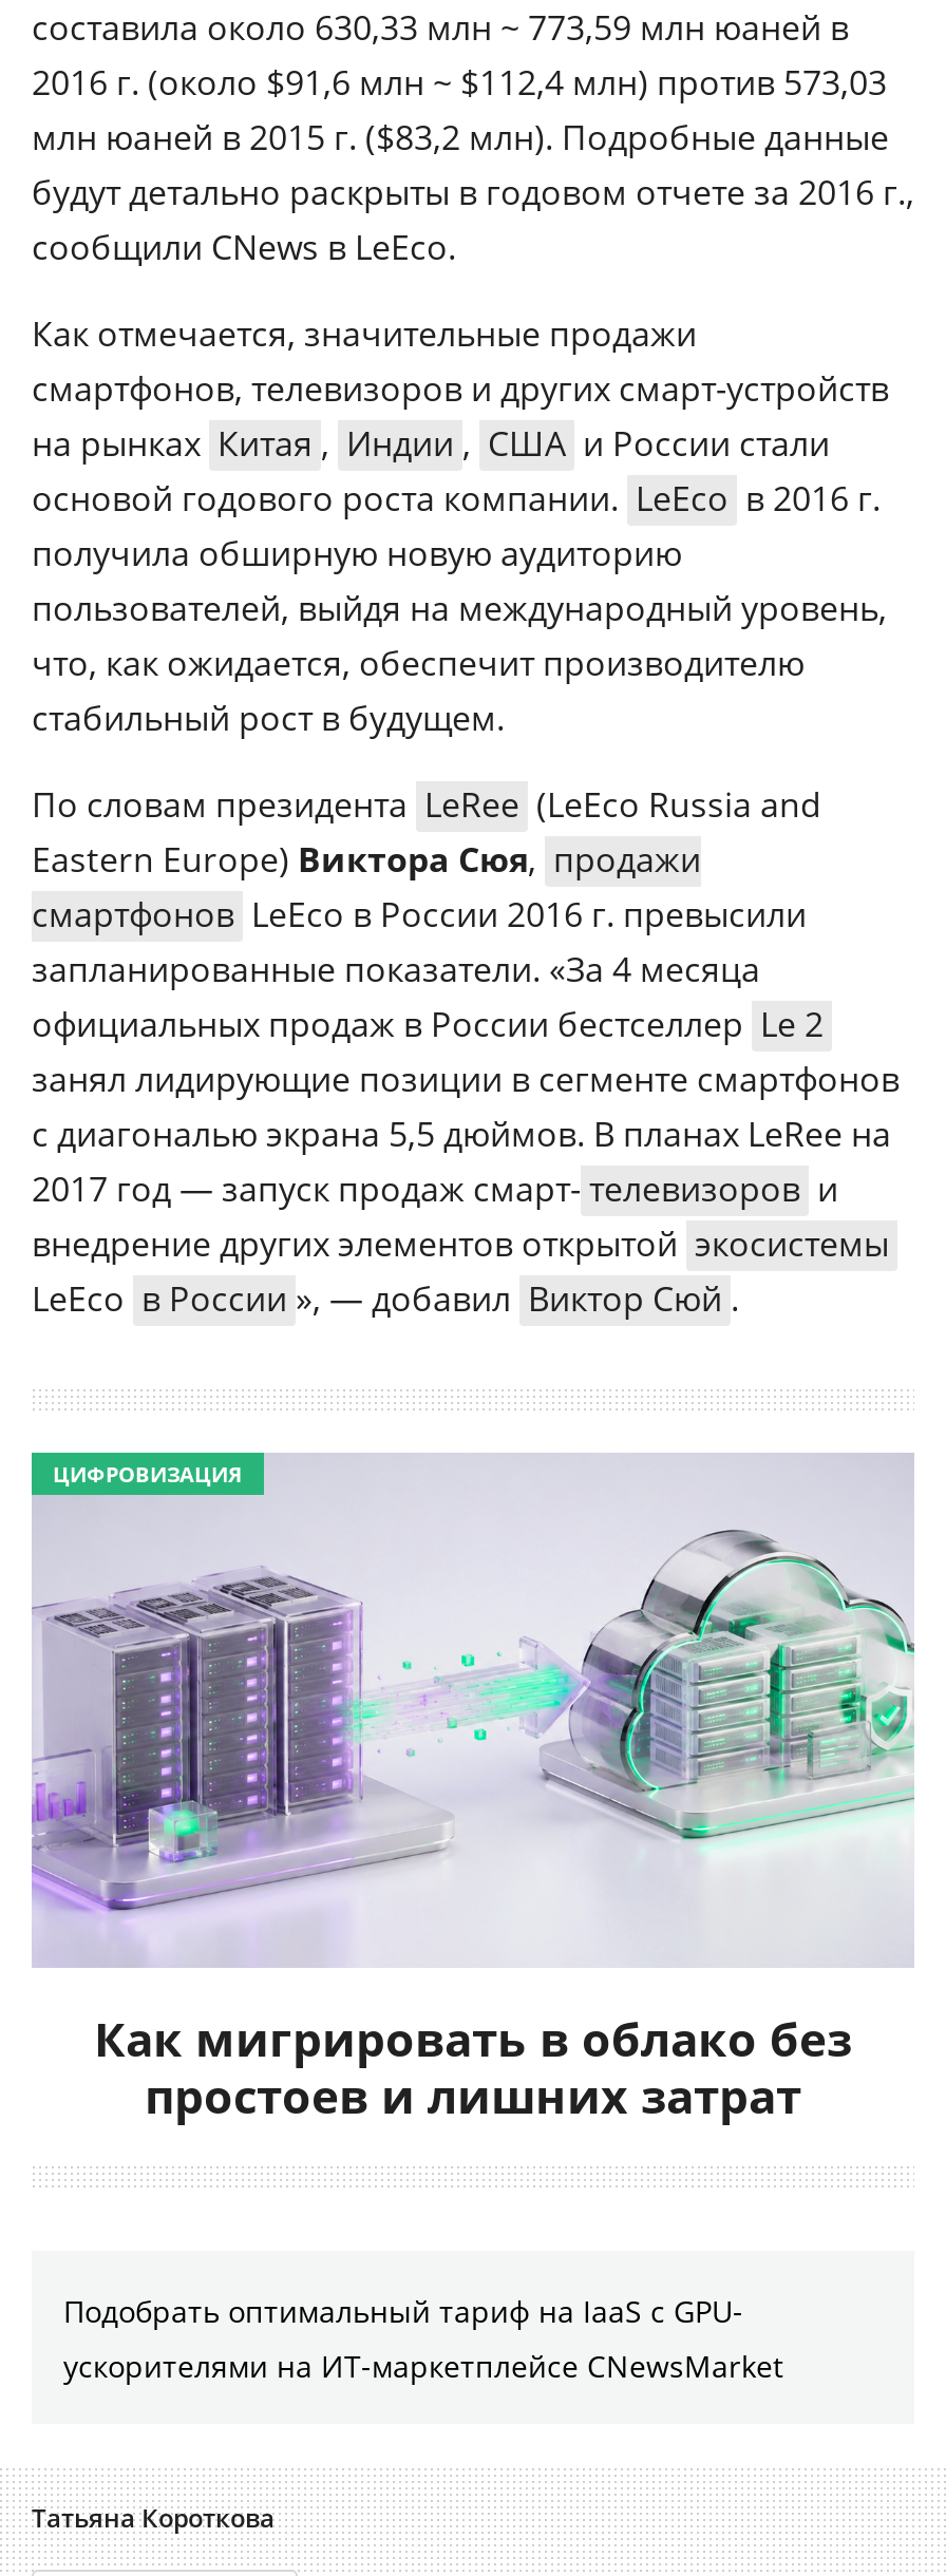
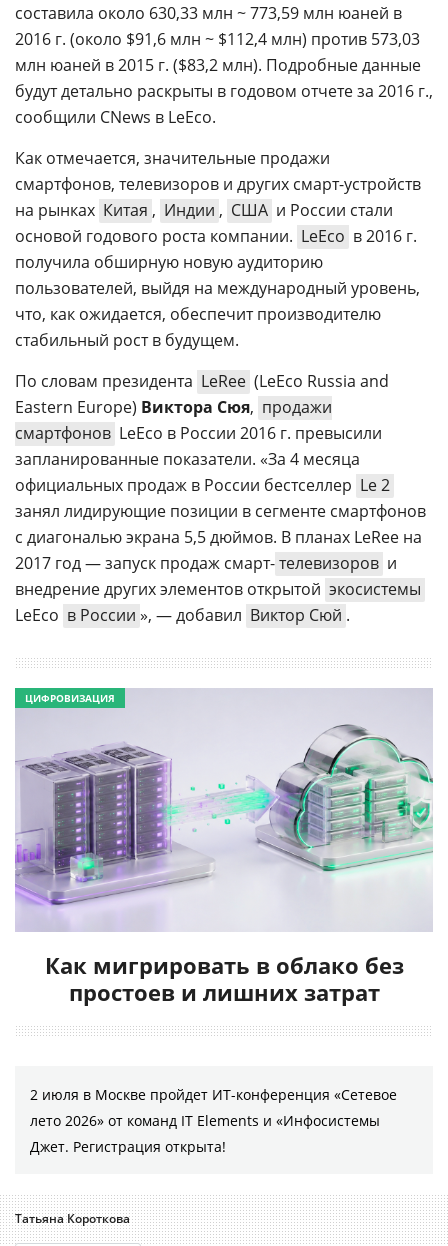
- Подобрать оптимальный тариф на IaaS с GPU-
- ускорителями на ИТ-маркетплейсе CNewsMarket
+ 2 июля в Москве пройдет ИТ-конференция «Сетевое
+ лето 2026» от команд IT Elements и «Инфосистемы
+ Джет. Регистрация открыта!
